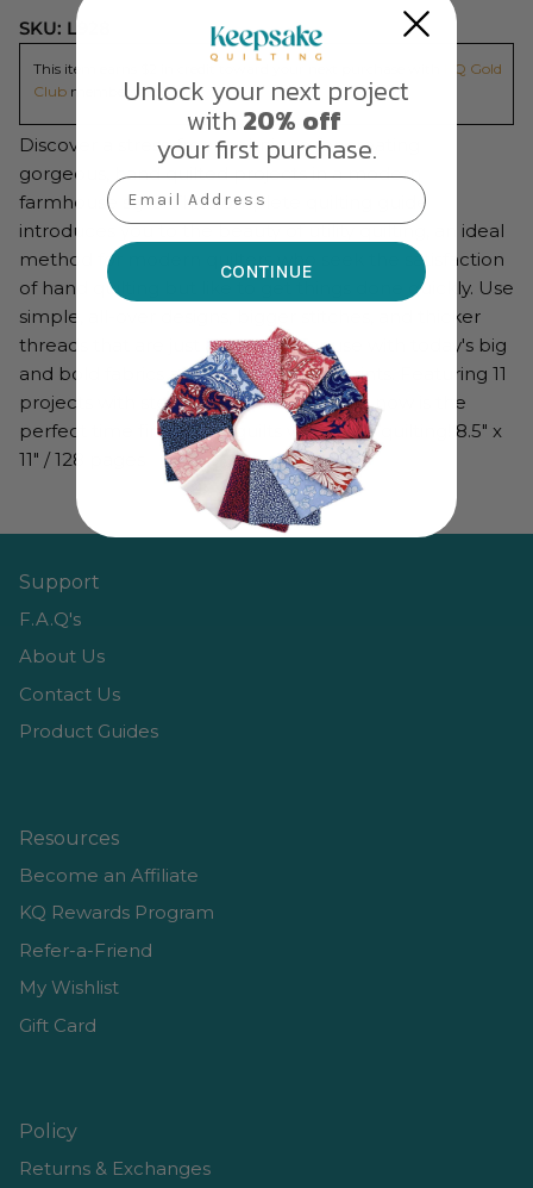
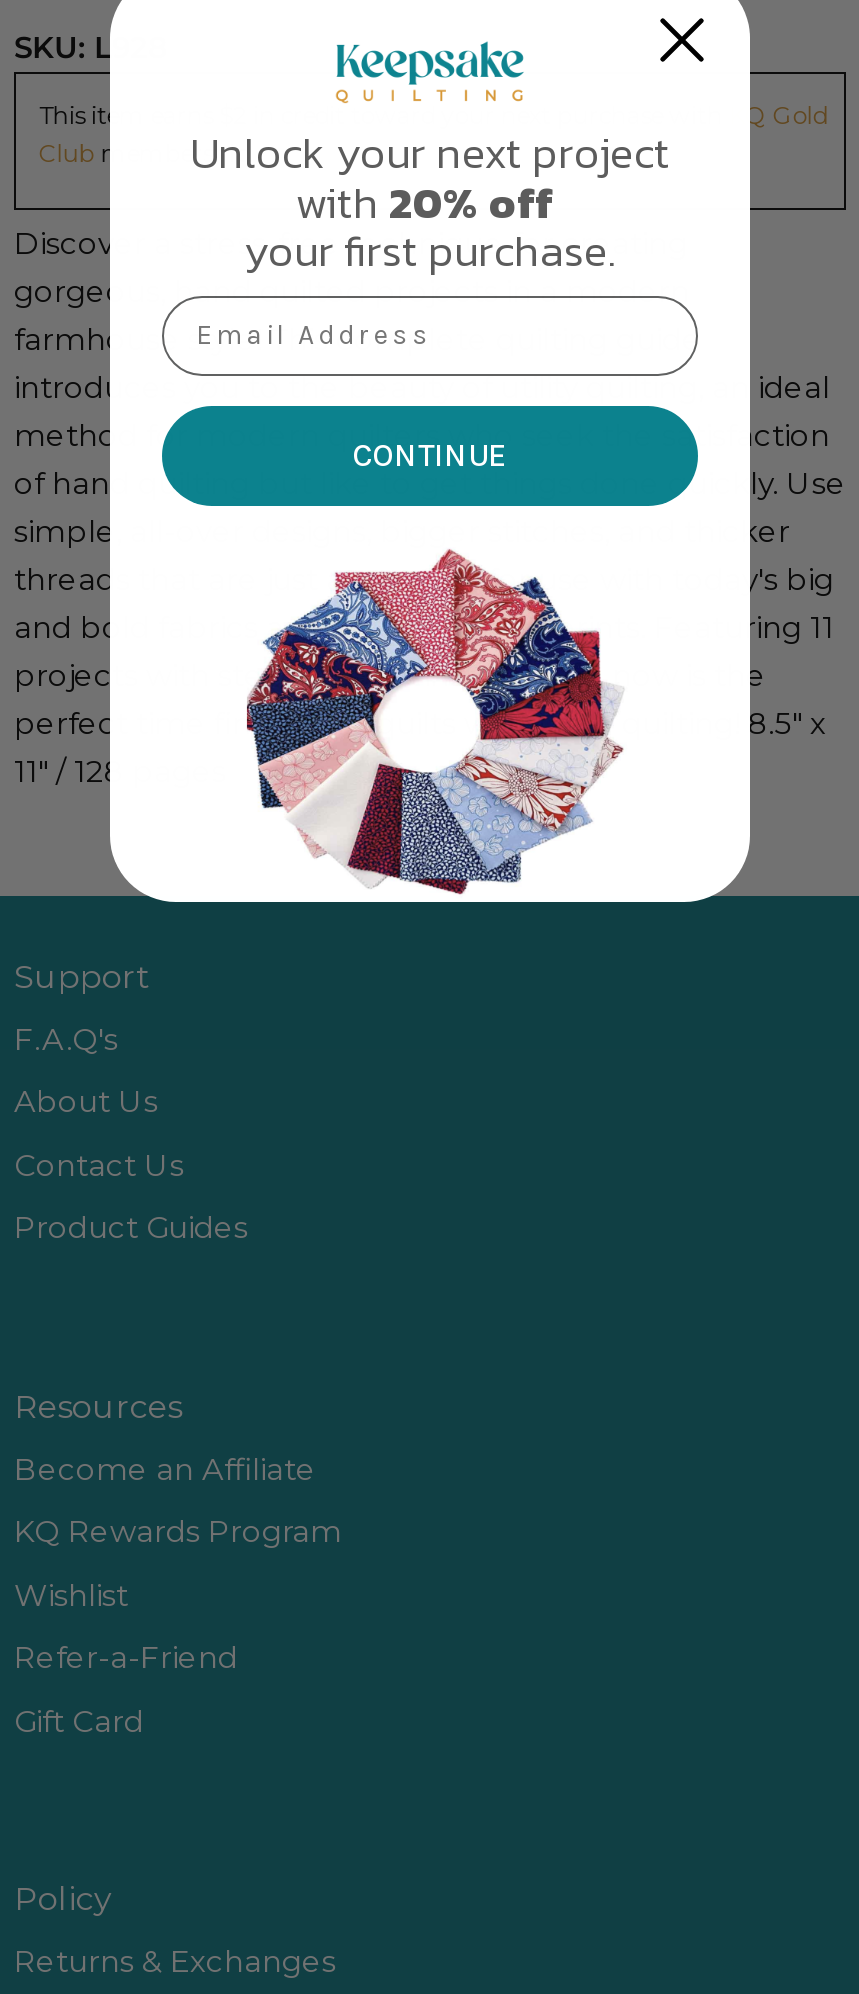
+ Wishlist

moved down: Refer-a-Friend

- My Wishlist
